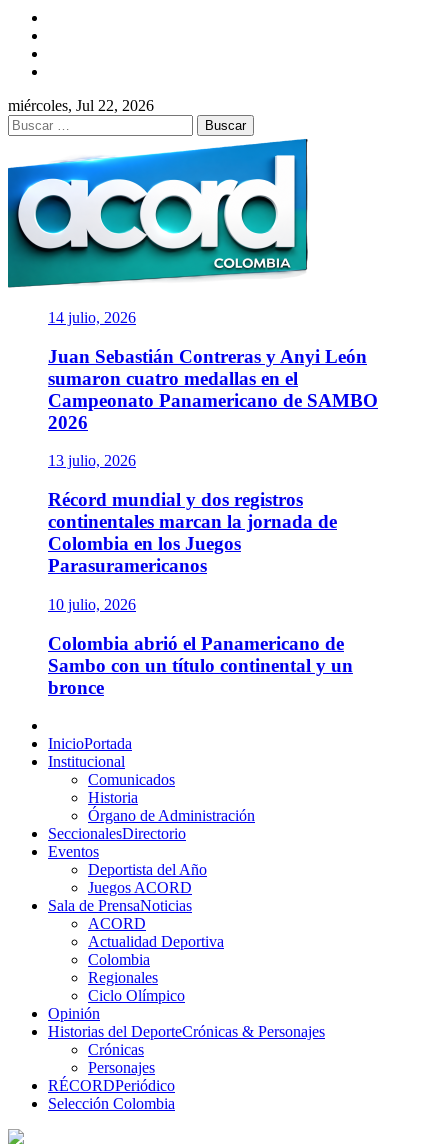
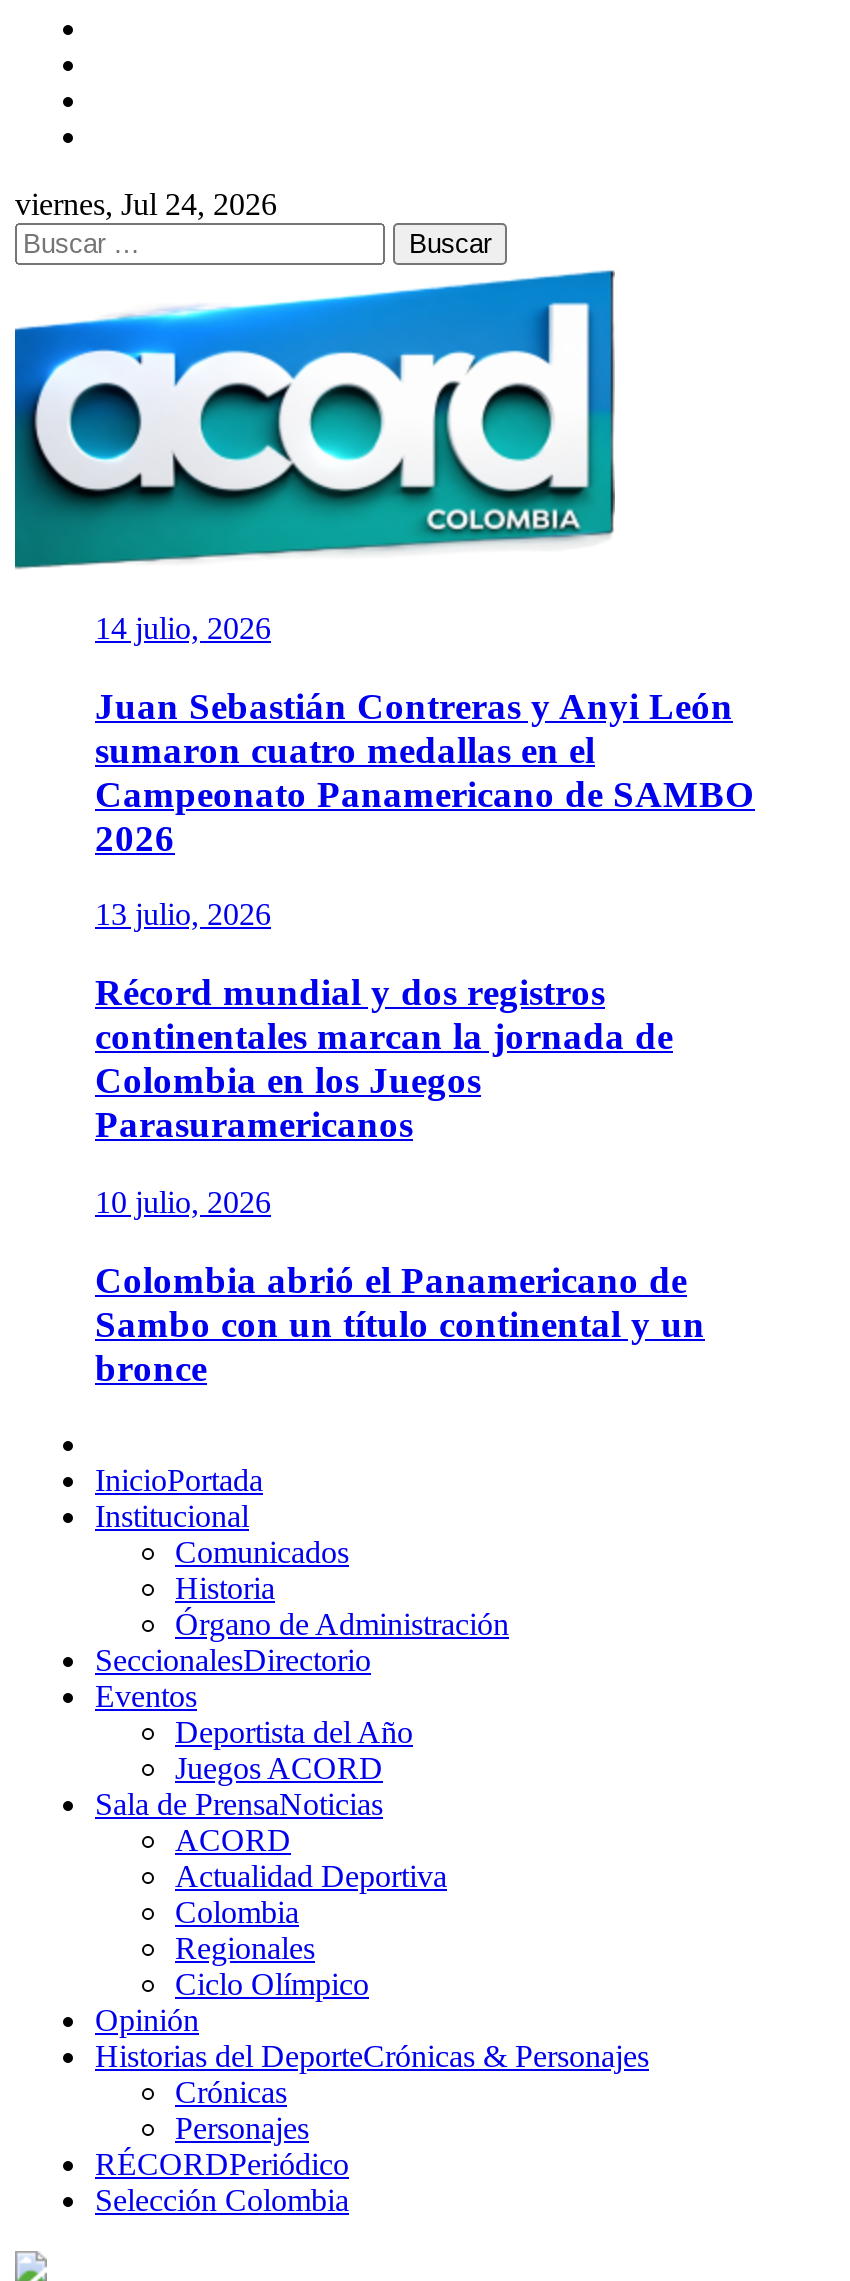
- miércoles, Jul 22, 2026
+ viernes, Jul 24, 2026
